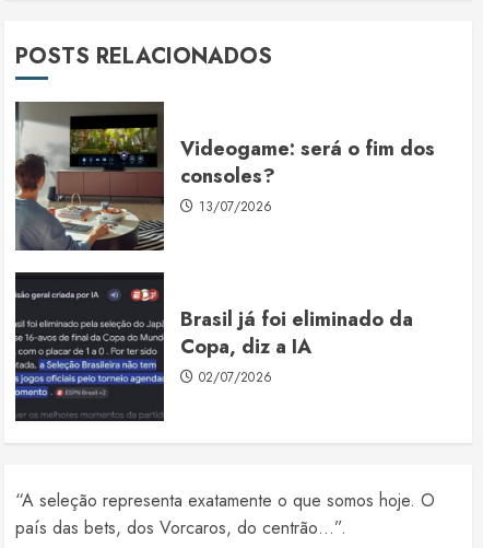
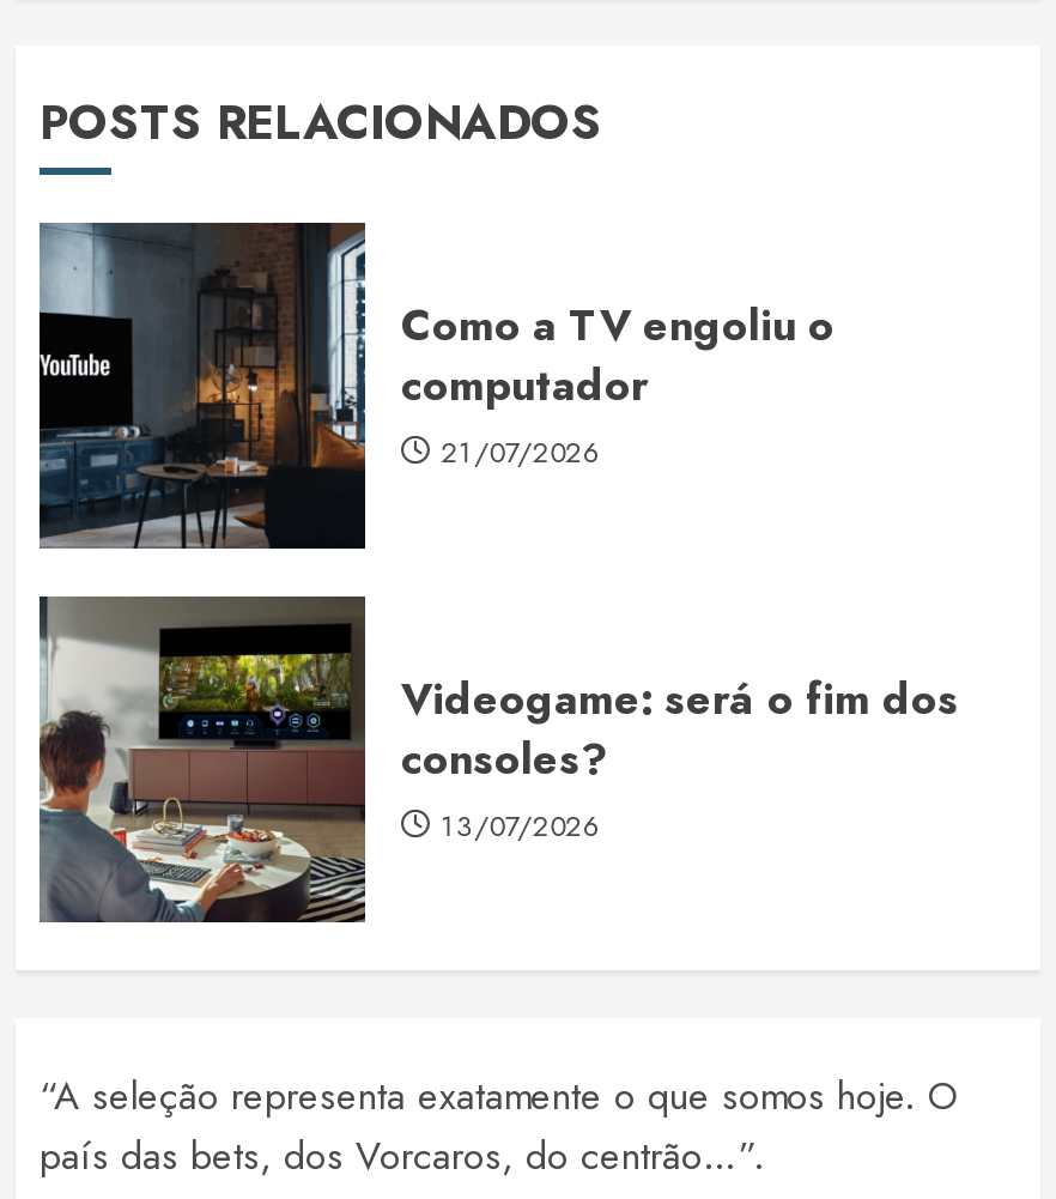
+ [image]
+ Como a TV engoliu o
+ computador
+ 21/07/2026

moved down: [image] | Videogame: será o fim dos | consoles? | 13/07/2026

- [image]
- Brasil já foi eliminado da
- Copa, diz a IA
- 02/07/2026
